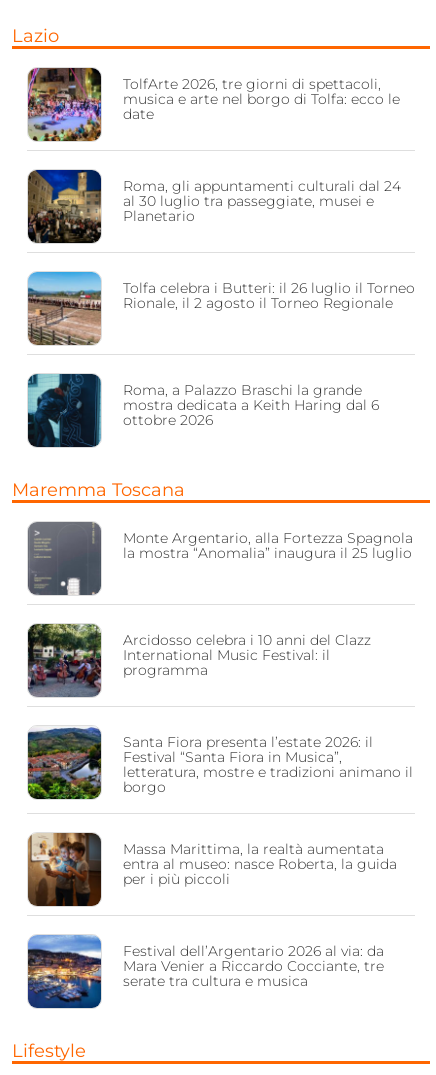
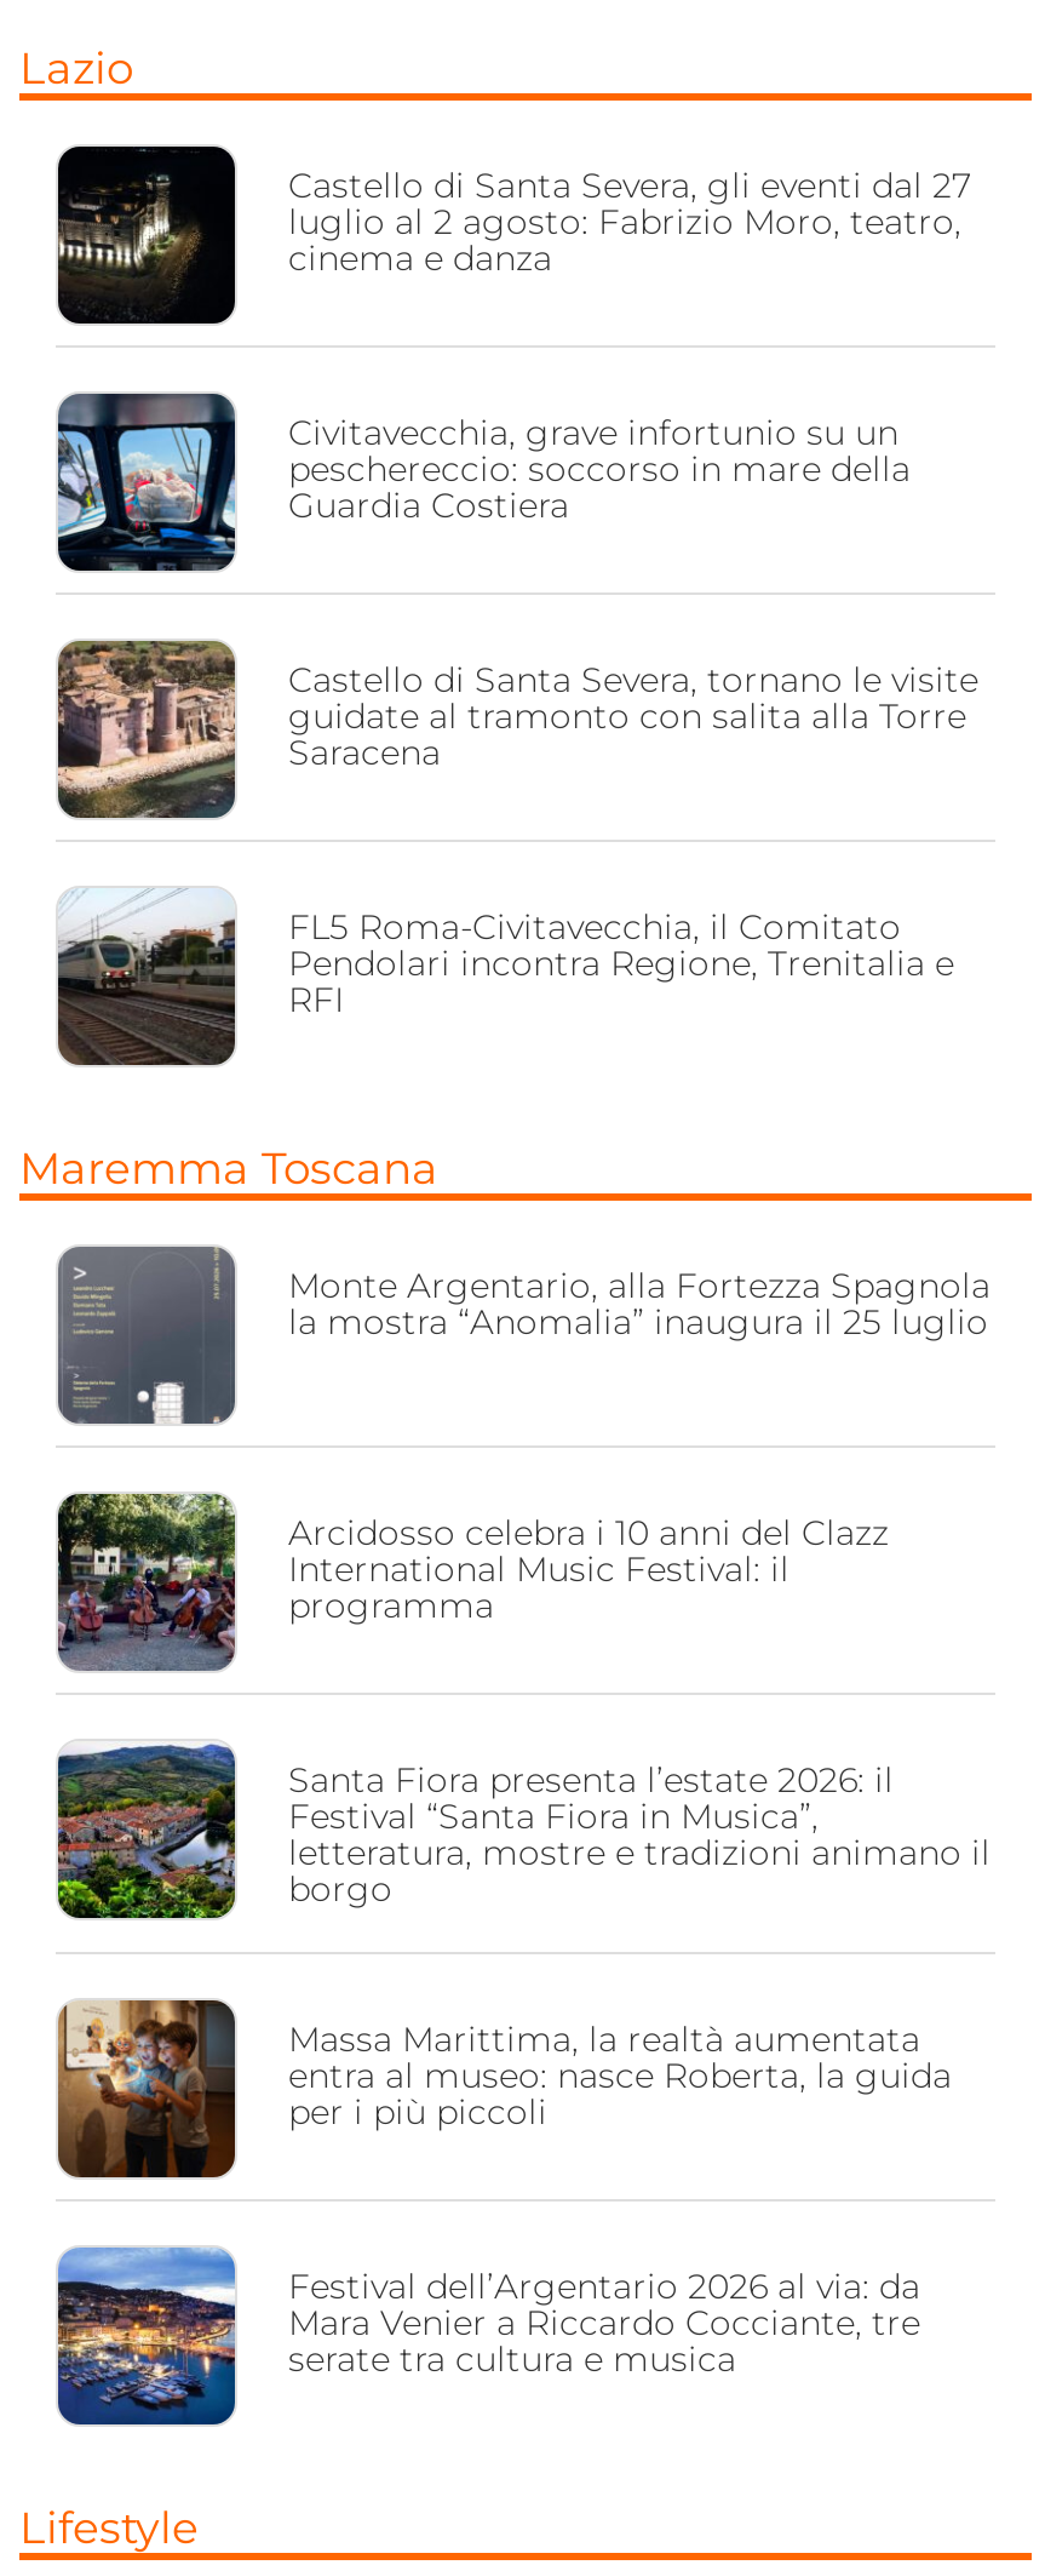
- [image]
- TolfArte 2026, tre giorni di spettacoli,
- musica e arte nel borgo di Tolfa: ecco le
- date
+ [image]
+ Castello di Santa Severa, gli eventi dal 27
+ luglio al 2 agosto: Fabrizio Moro, teatro,
+ cinema e danza

- [image]
- Roma, gli appuntamenti culturali dal 24
- al 30 luglio tra passeggiate, musei e
- Planetario
+ [image]
+ Civitavecchia, grave infortunio su un
+ peschereccio: soccorso in mare della
+ Guardia Costiera

- [image]
- Tolfa celebra i Butteri: il 26 luglio il Torneo
- Rionale, il 2 agosto il Torneo Regionale
+ [image]
+ Castello di Santa Severa, tornano le visite
+ guidate al tramonto con salita alla Torre
+ Saracena

- [image]
- Roma, a Palazzo Braschi la grande
- mostra dedicata a Keith Haring dal 6
- ottobre 2026
+ [image]
+ FL5 Roma-Civitavecchia, il Comitato
+ Pendolari incontra Regione, Trenitalia e
+ RFI
